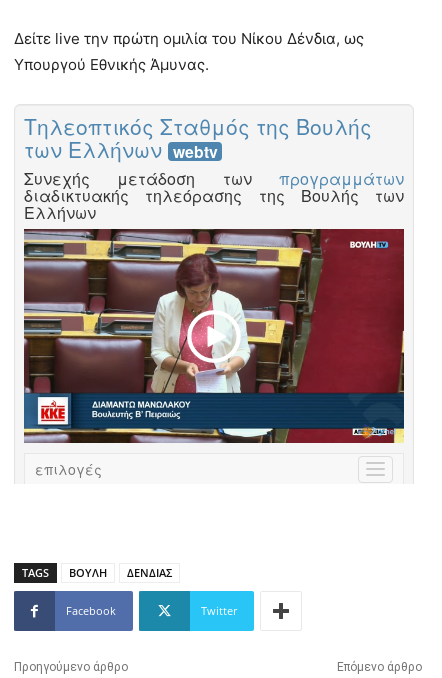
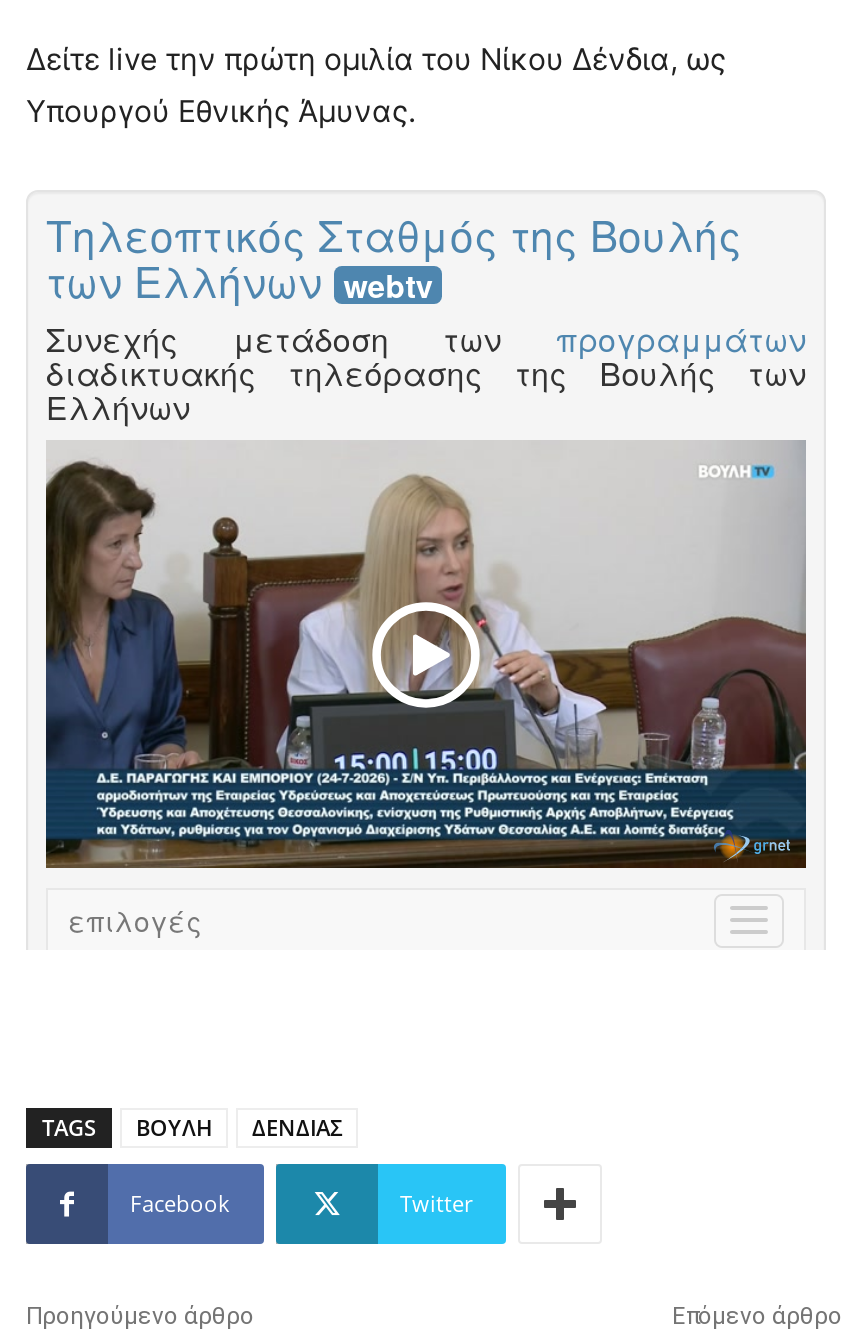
- [image]
+ [image]
